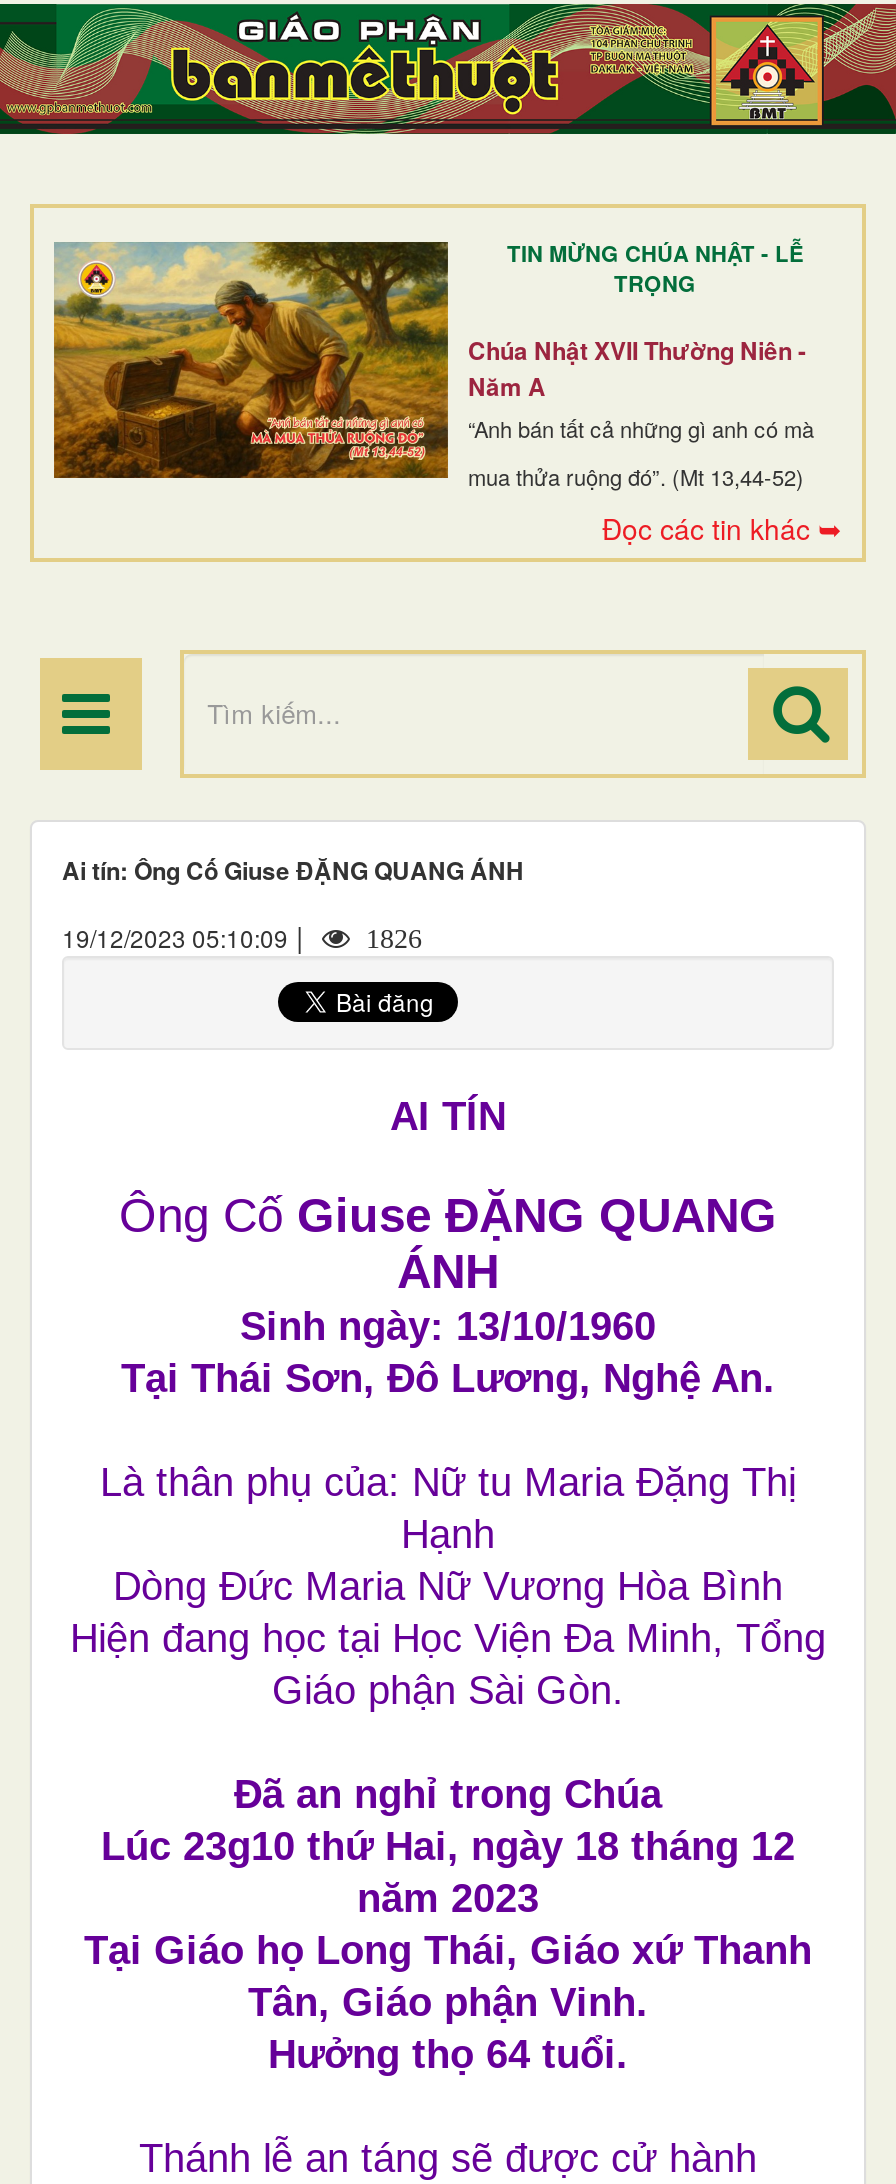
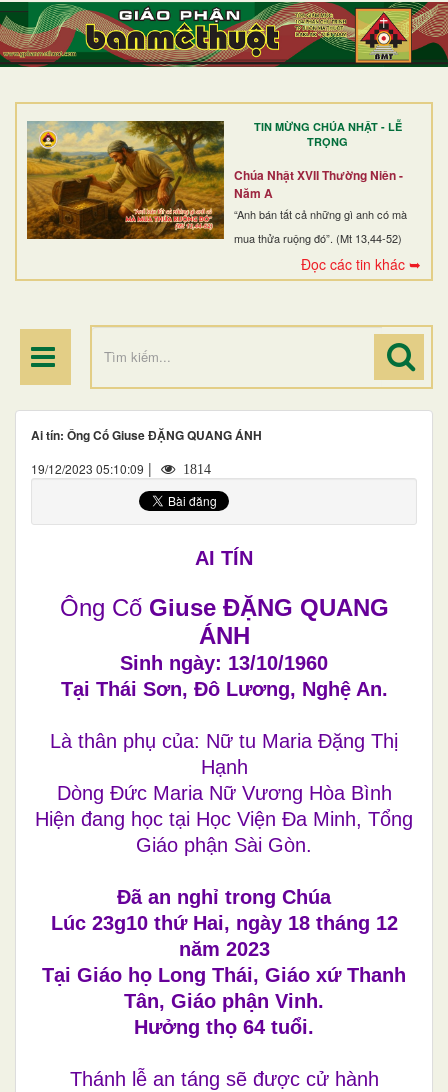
- 1826
+ 1814
